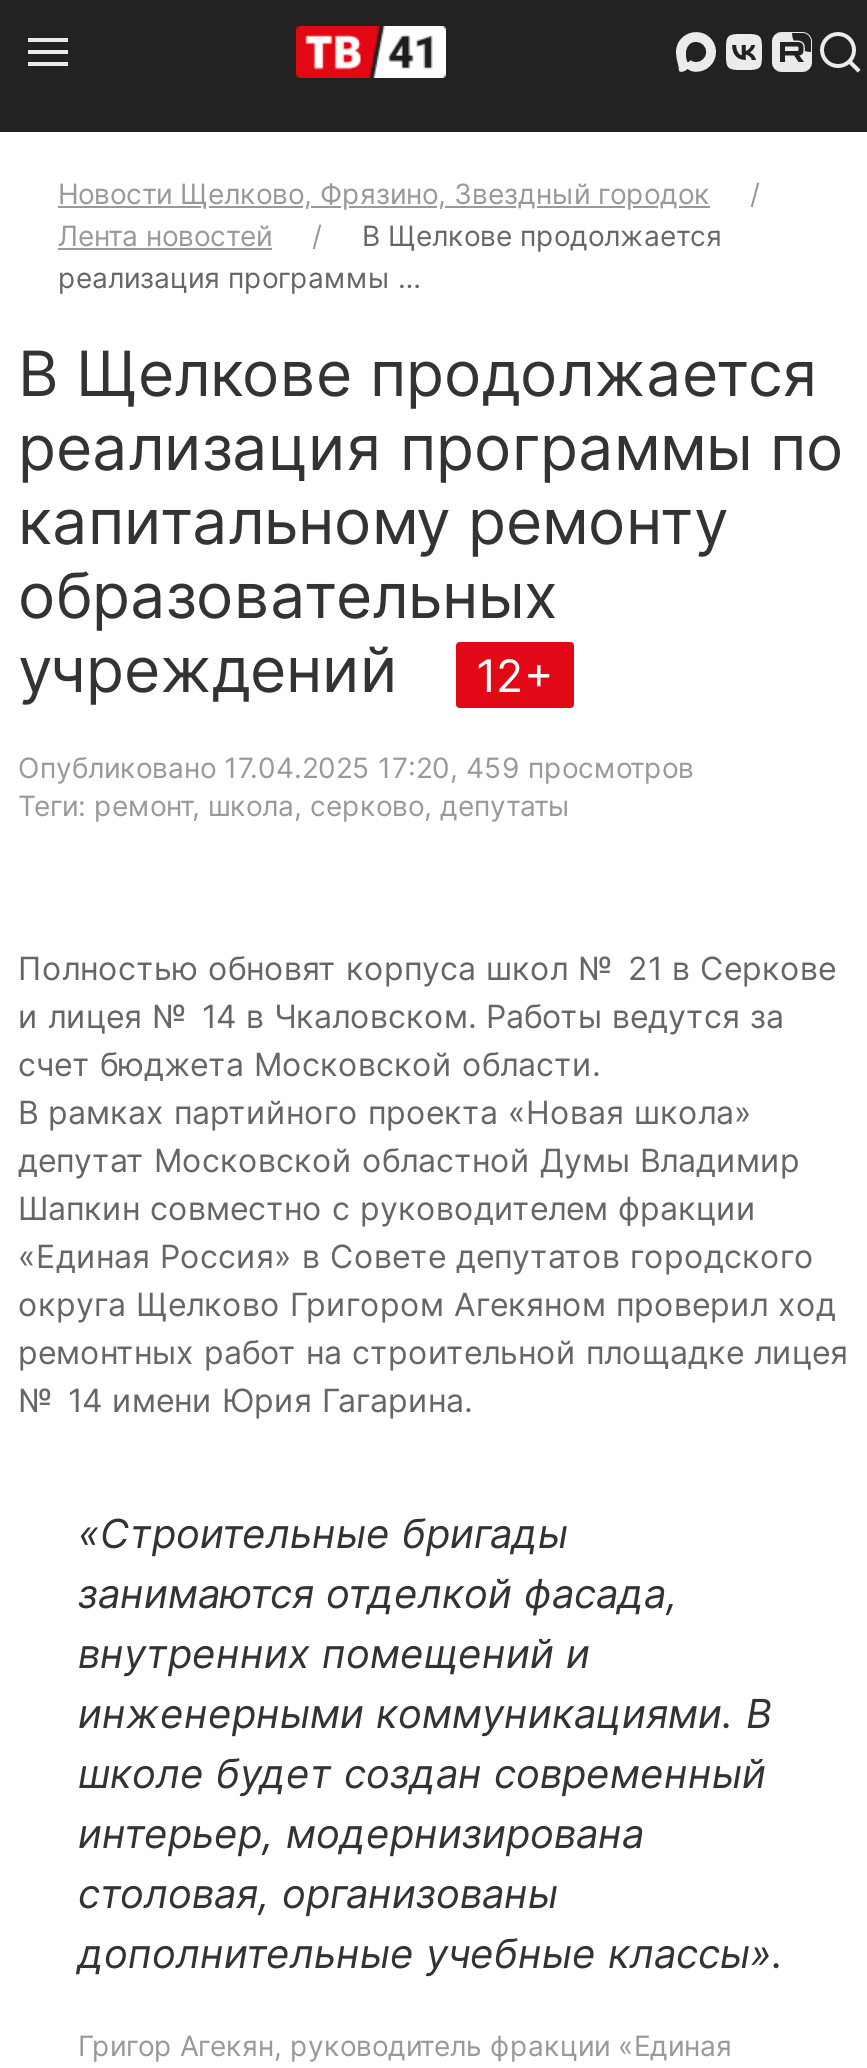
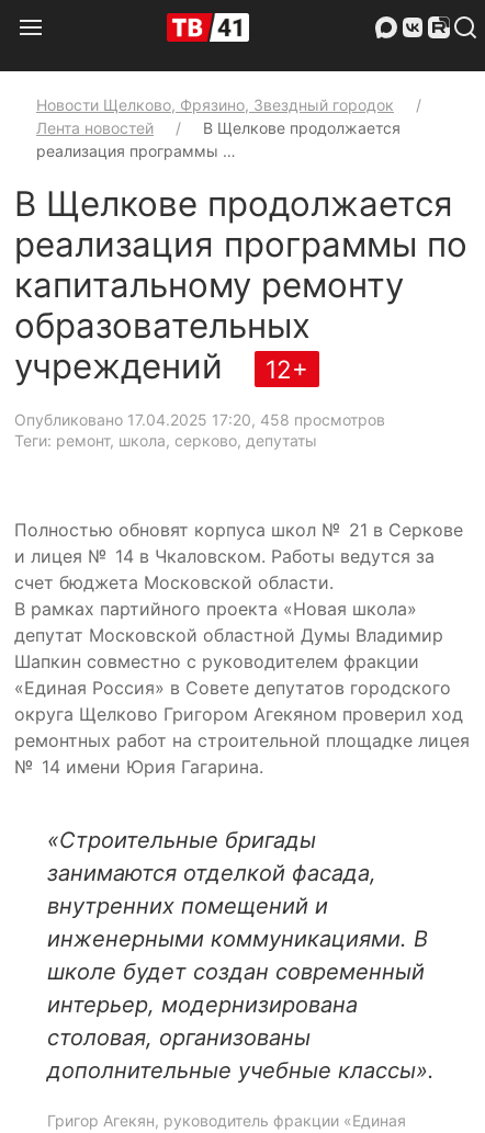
- Опубликовано 17.04.2025 17:20, 459 просмотров
+ Опубликовано 17.04.2025 17:20, 458 просмотров
